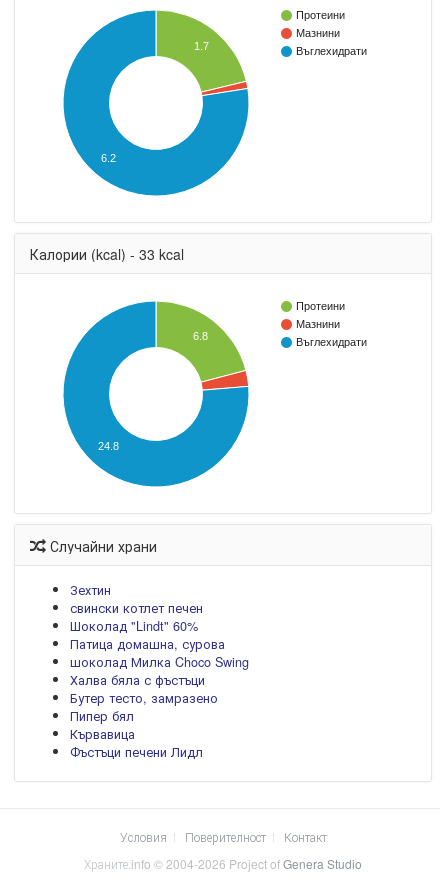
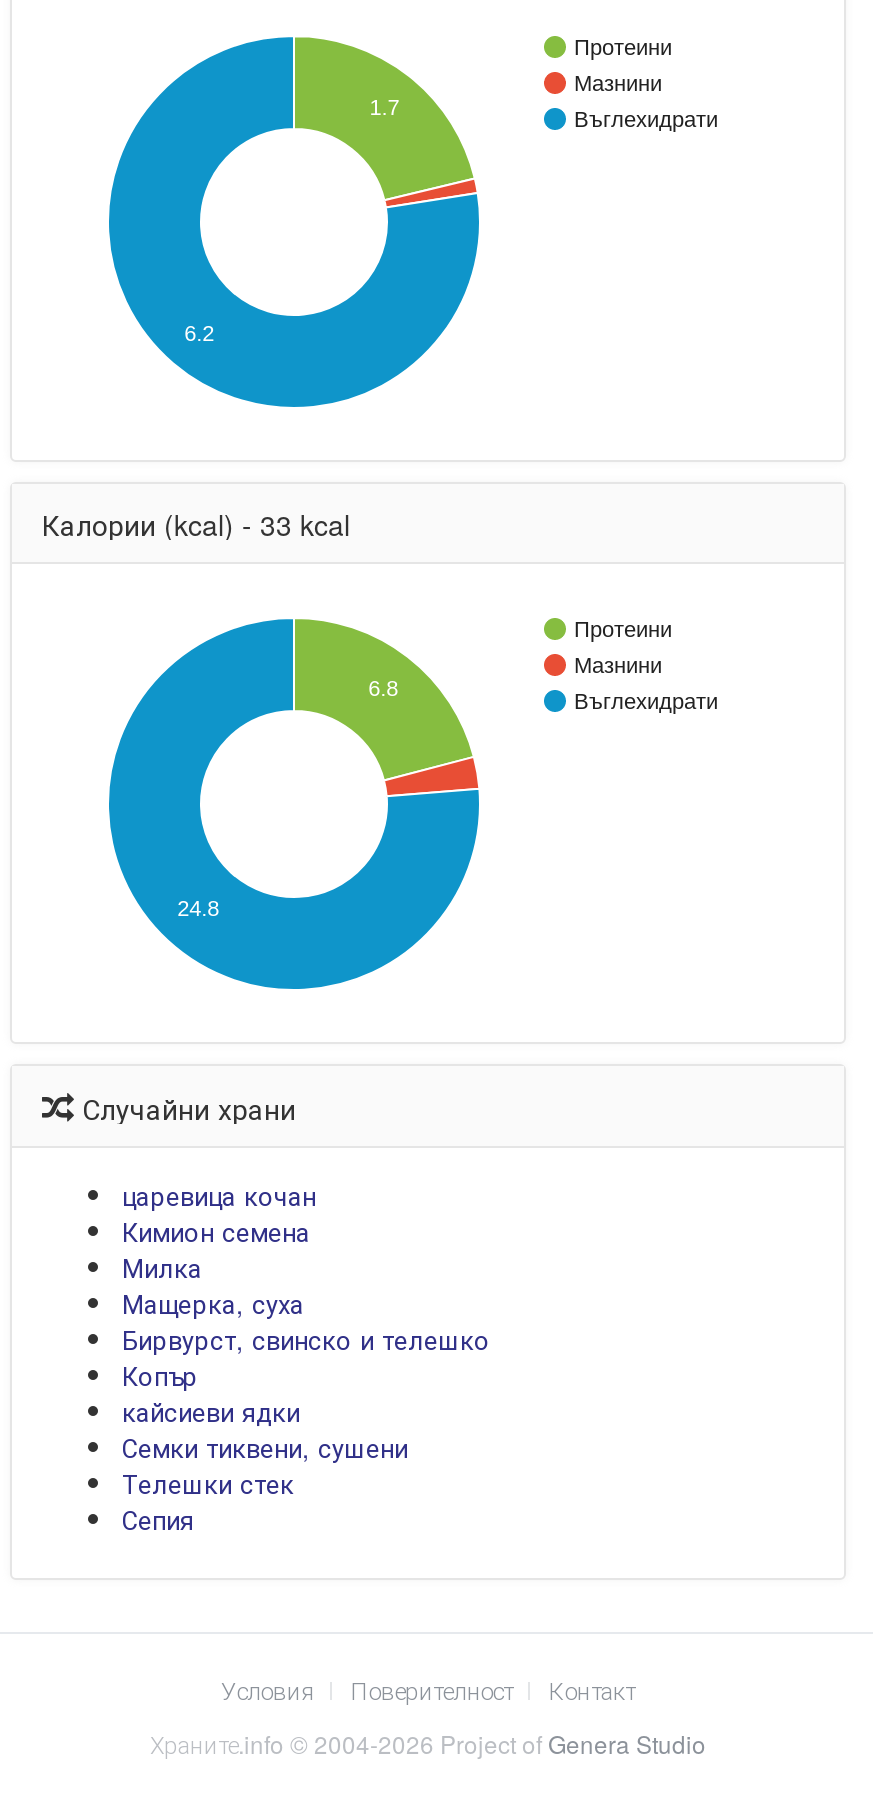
- Зехтин
- свински котлет печен
- Шоколад "Lindt" 60%
- Патица домашна, сурова
- шоколад Милка Choco Swing
- Халва бяла с фъстъци
- Бутер тесто, замразено
- Пипер бял
- Кървавица
- Фъстъци печени Лидл
+ царевица кочан
+ Кимион семена
+ Милка
+ Мащерка, суха
+ Бирвурст, свинско и телешко
+ Копър
+ кайсиеви ядки
+ Семки тиквени, сушени
+ Телешки стек
+ Сепия
